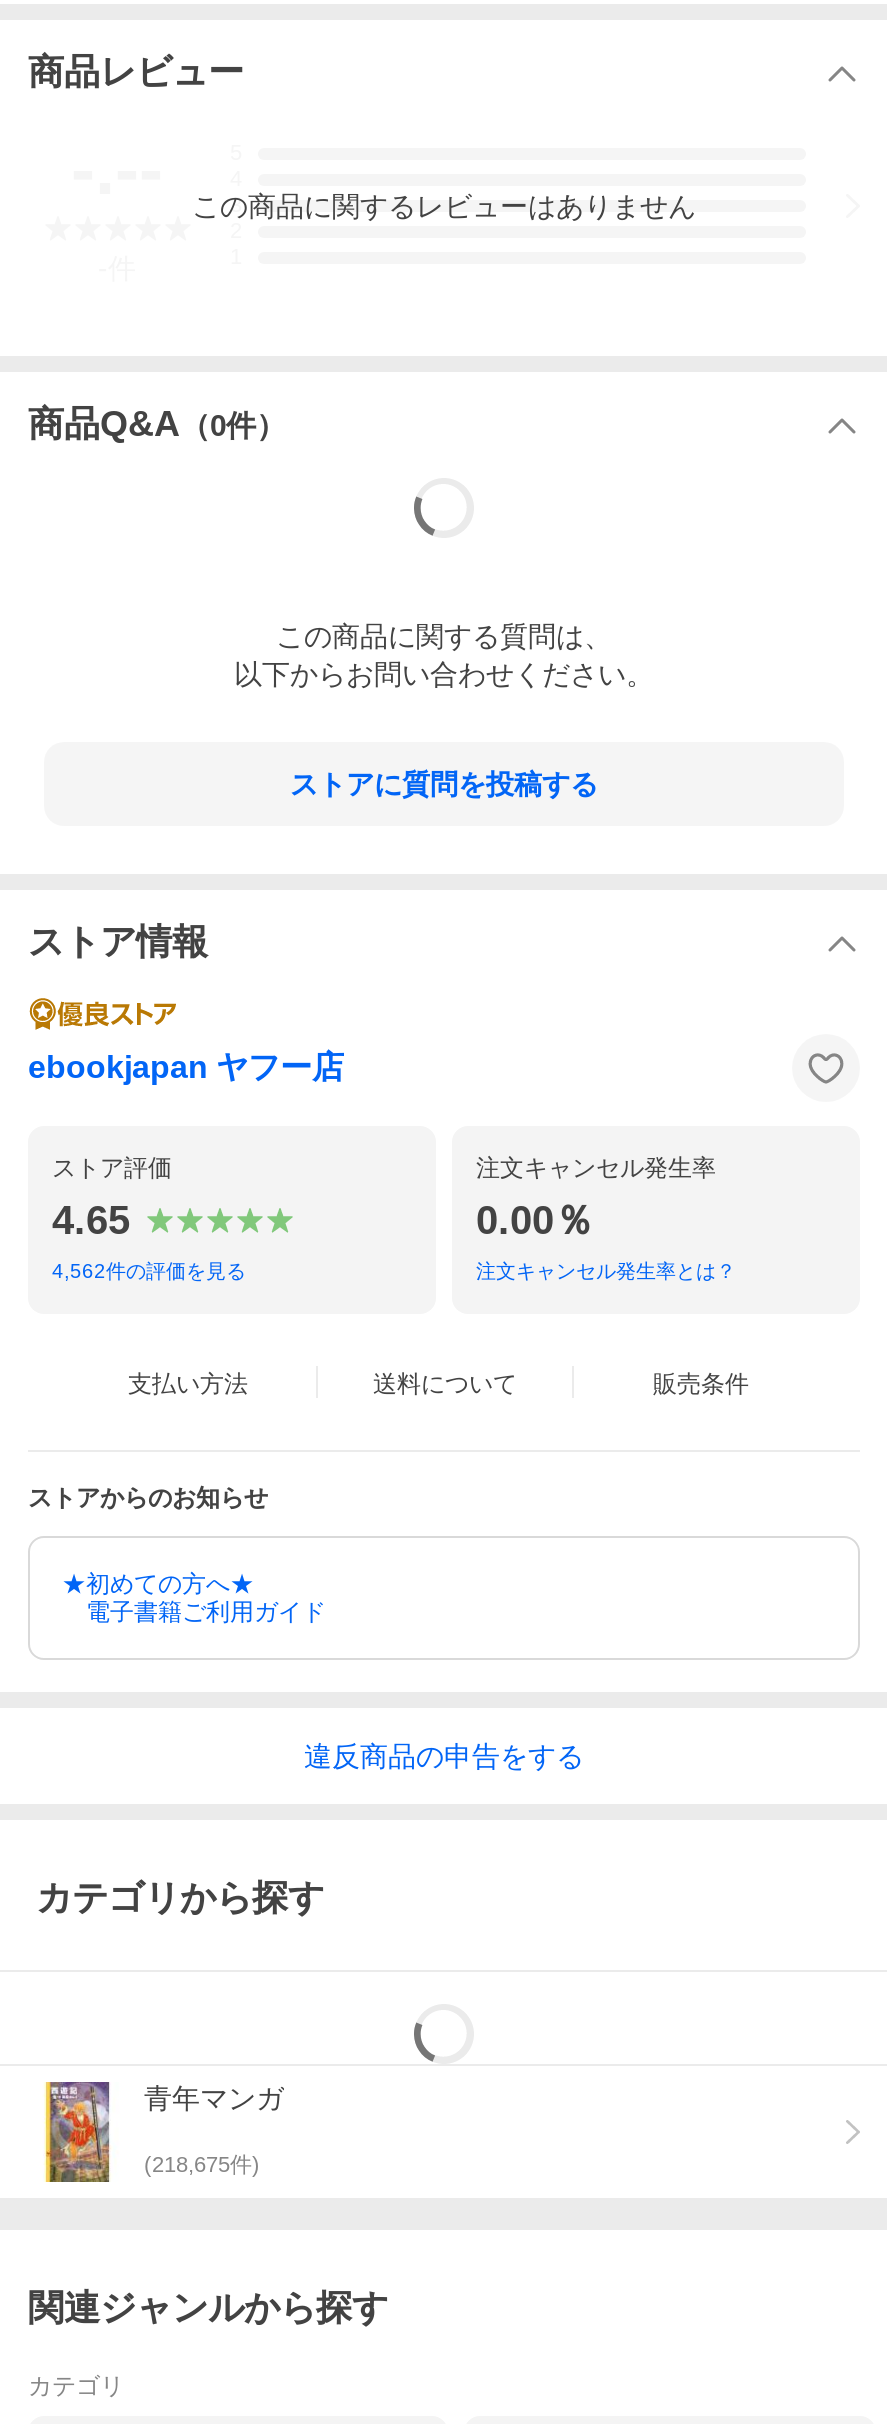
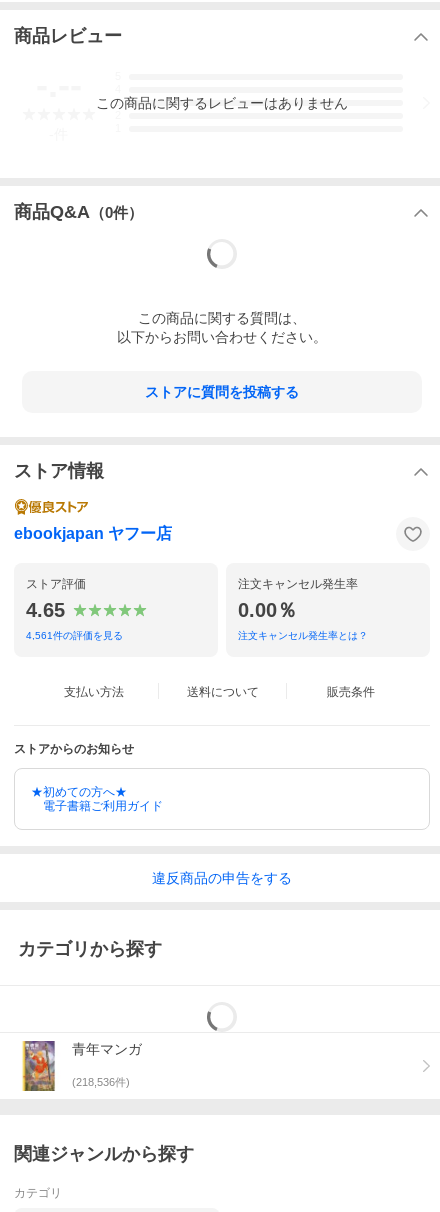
- 4,562件の評価を見る
+ 4,561件の評価を見る

- (218,675件)
+ (218,536件)
